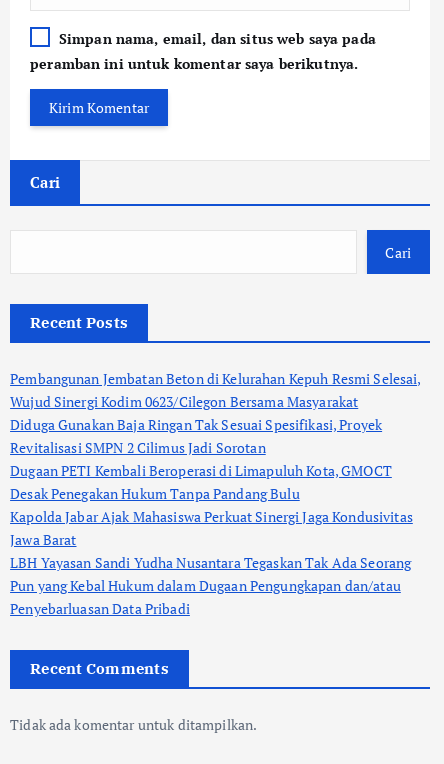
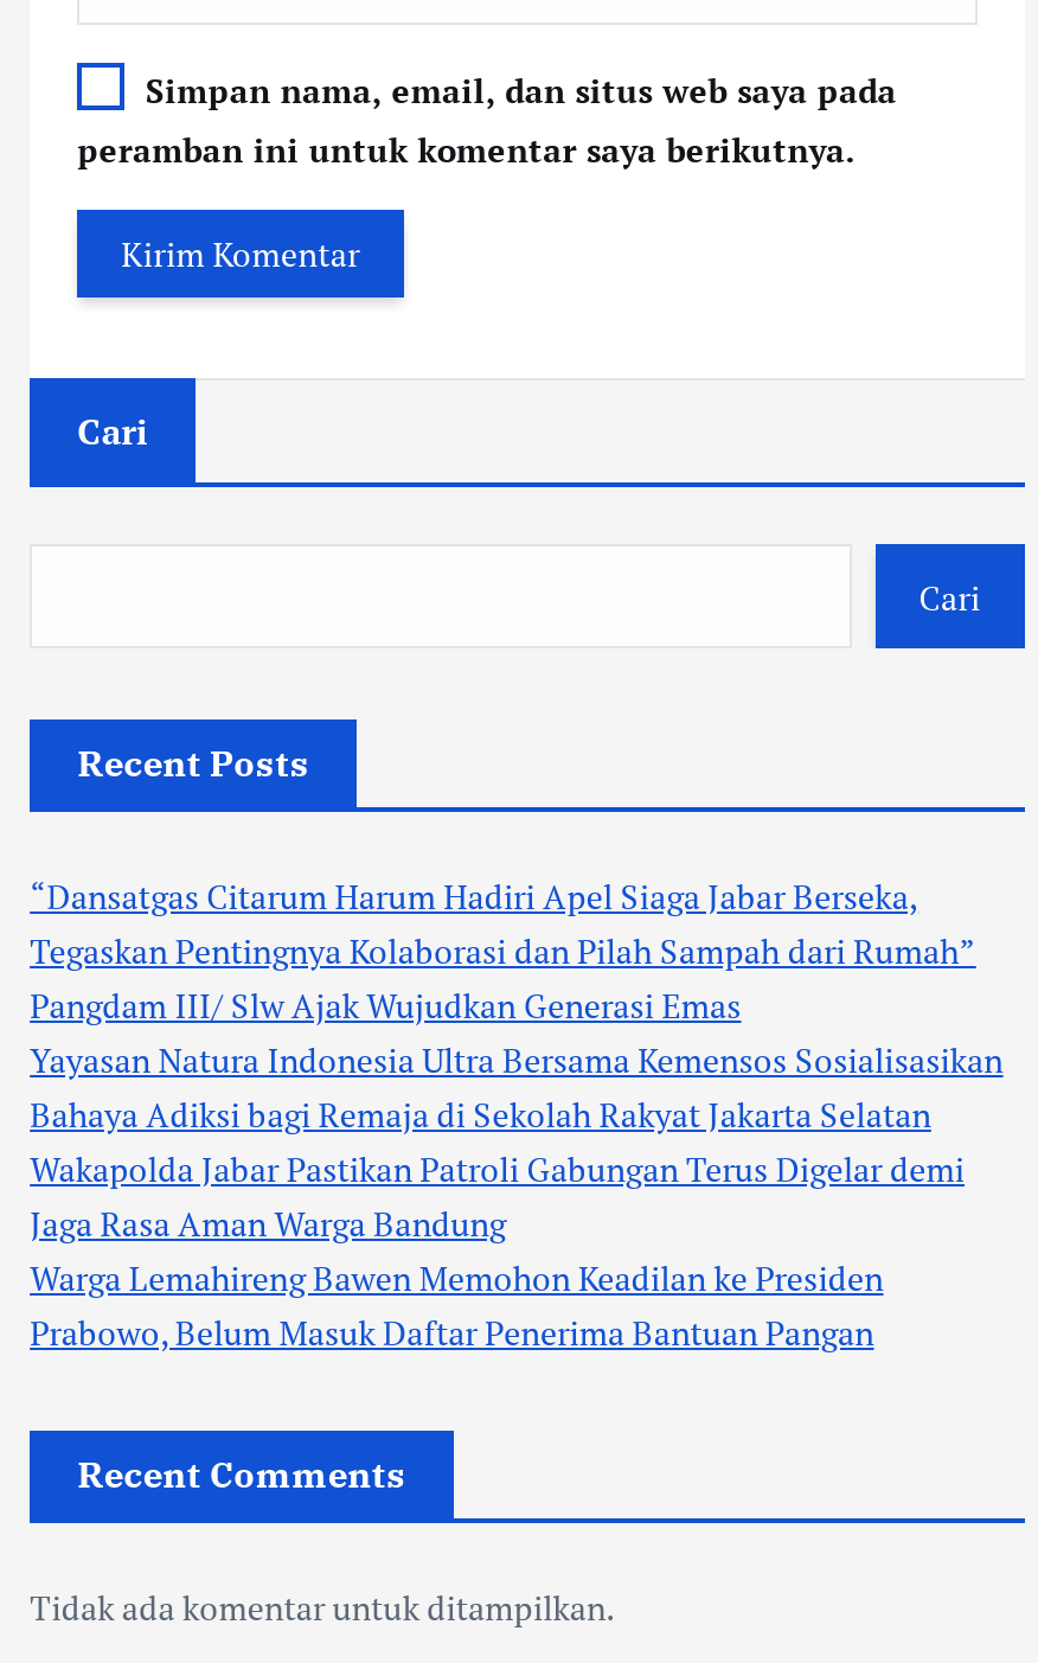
- Pembangunan Jembatan Beton di Kelurahan Kepuh Resmi Selesai,
- Wujud Sinergi Kodim 0623/Cilegon Bersama Masyarakat
- Diduga Gunakan Baja Ringan Tak Sesuai Spesifikasi, Proyek
- Revitalisasi SMPN 2 Cilimus Jadi Sorotan
- Dugaan PETI Kembali Beroperasi di Limapuluh Kota, GMOCT
- Desak Penegakan Hukum Tanpa Pandang Bulu
- Kapolda Jabar Ajak Mahasiswa Perkuat Sinergi Jaga Kondusivitas
- Jawa Barat
- LBH Yayasan Sandi Yudha Nusantara Tegaskan Tak Ada Seorang
- Pun yang Kebal Hukum dalam Dugaan Pengungkapan dan/atau
- Penyebarluasan Data Pribadi
+ “Dansatgas Citarum Harum Hadiri Apel Siaga Jabar Berseka,
+ Tegaskan Pentingnya Kolaborasi dan Pilah Sampah dari Rumah”
+ Pangdam III/ Slw Ajak Wujudkan Generasi Emas
+ Yayasan Natura Indonesia Ultra Bersama Kemensos Sosialisasikan
+ Bahaya Adiksi bagi Remaja di Sekolah Rakyat Jakarta Selatan
+ Wakapolda Jabar Pastikan Patroli Gabungan Terus Digelar demi
+ Jaga Rasa Aman Warga Bandung
+ Warga Lemahireng Bawen Memohon Keadilan ke Presiden
+ Prabowo, Belum Masuk Daftar Penerima Bantuan Pangan
